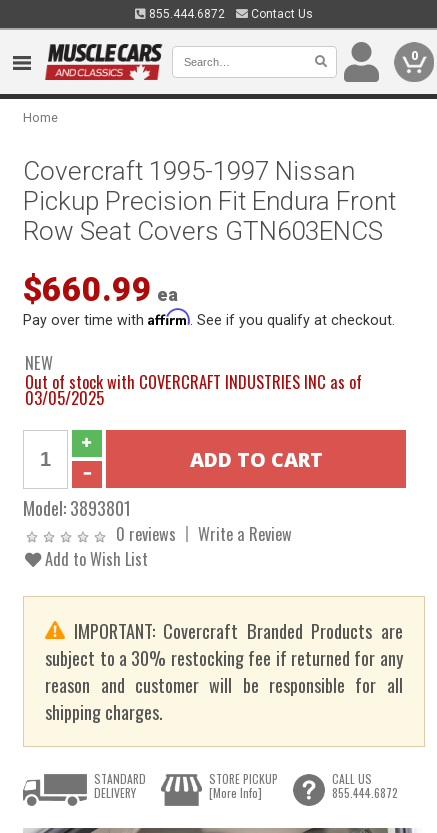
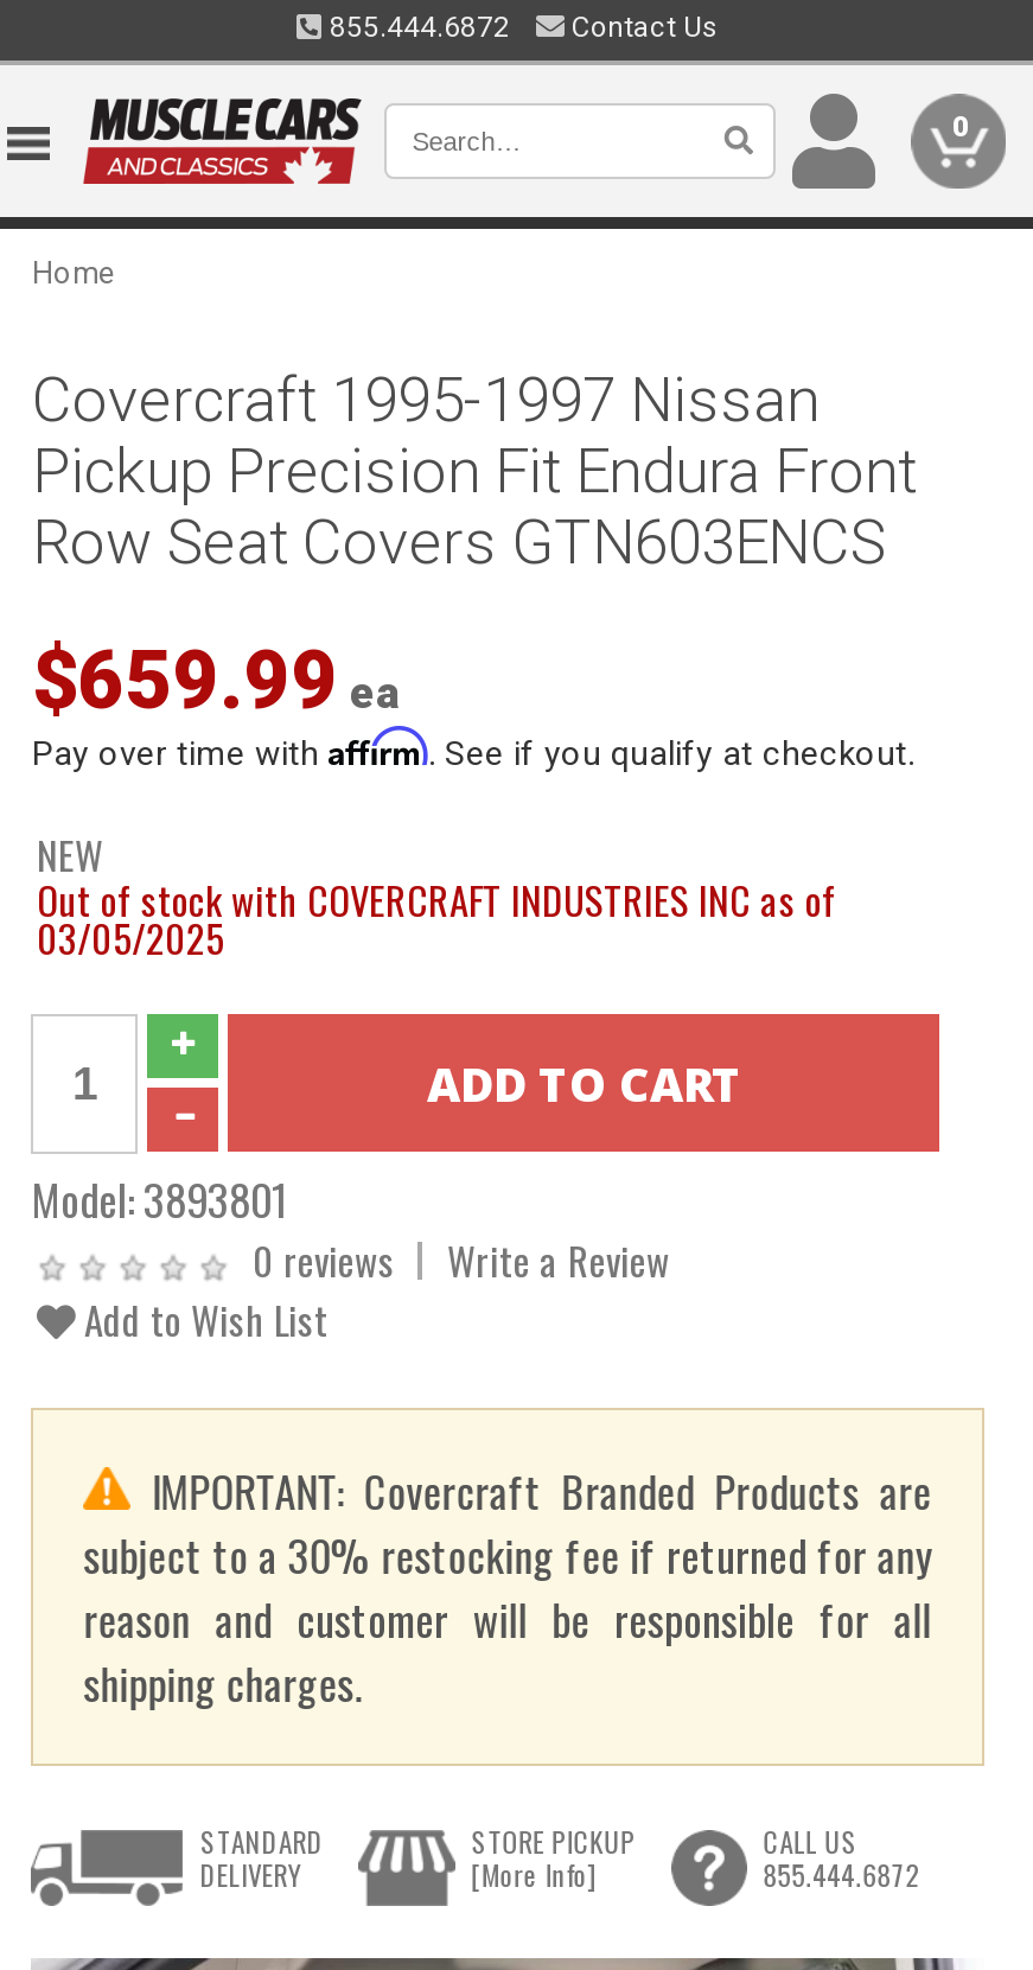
- $660.99 ea
+ $659.99 ea
